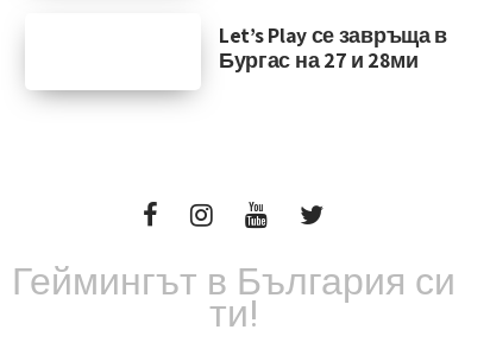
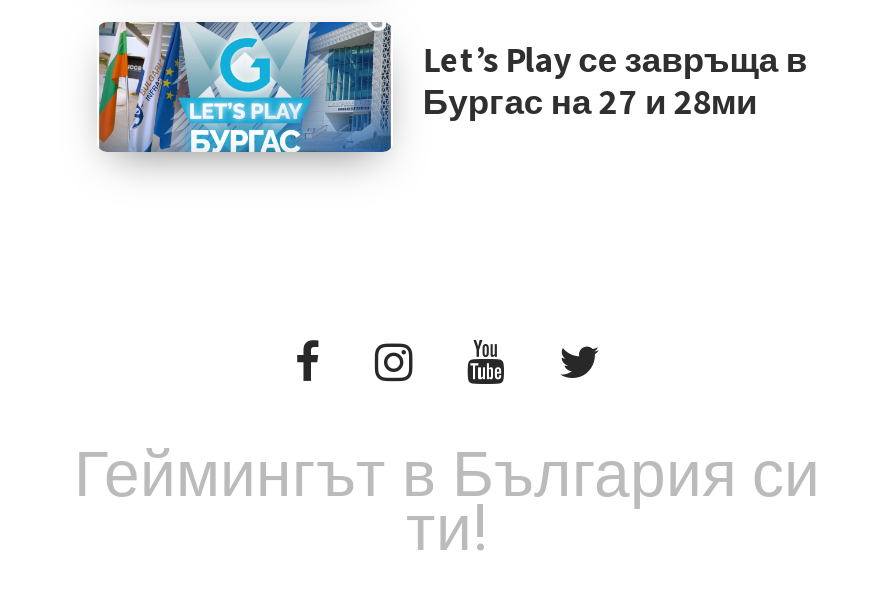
+ [image]
